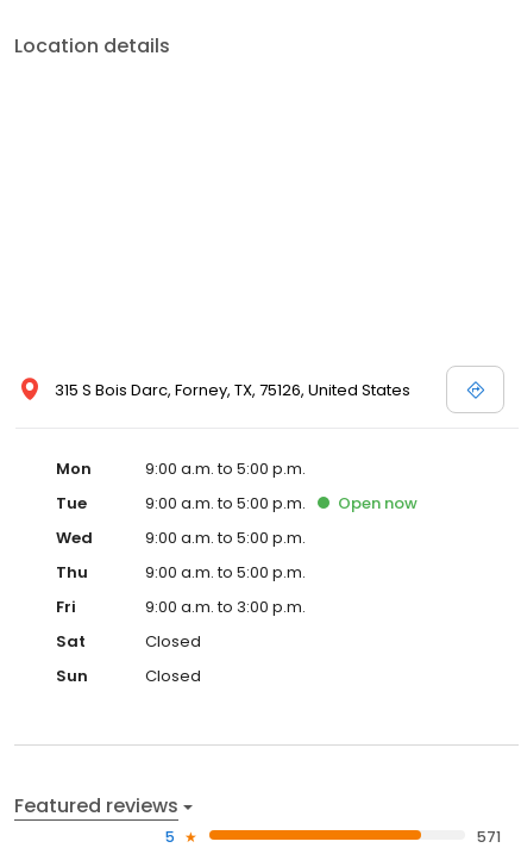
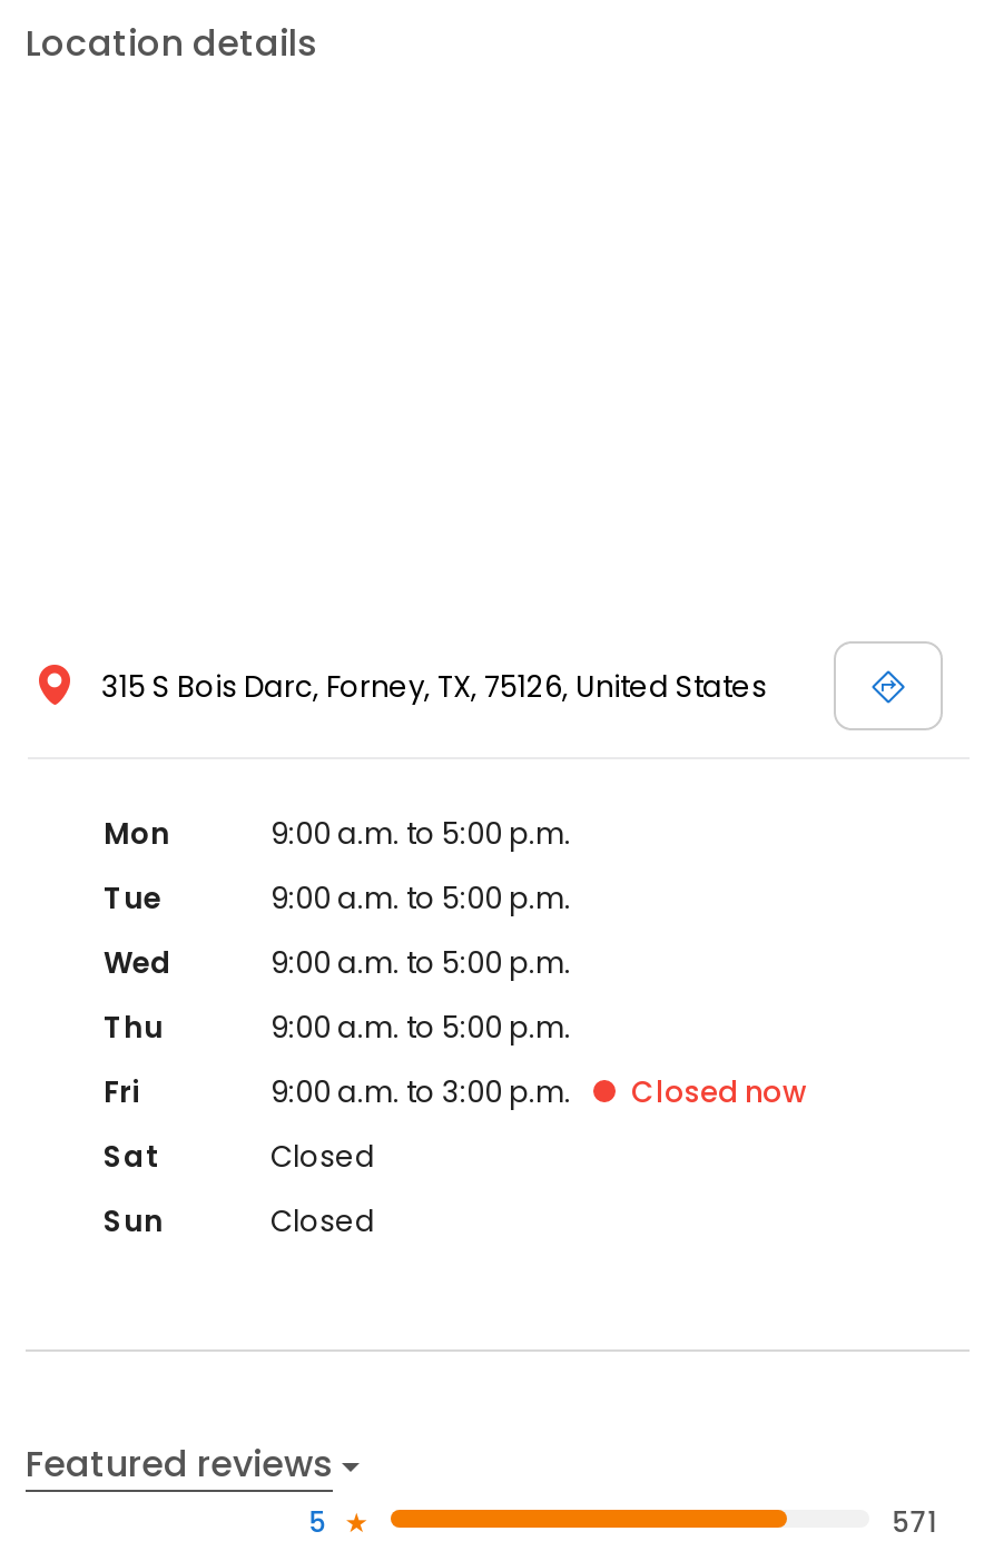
- Open now

+ Closed now
